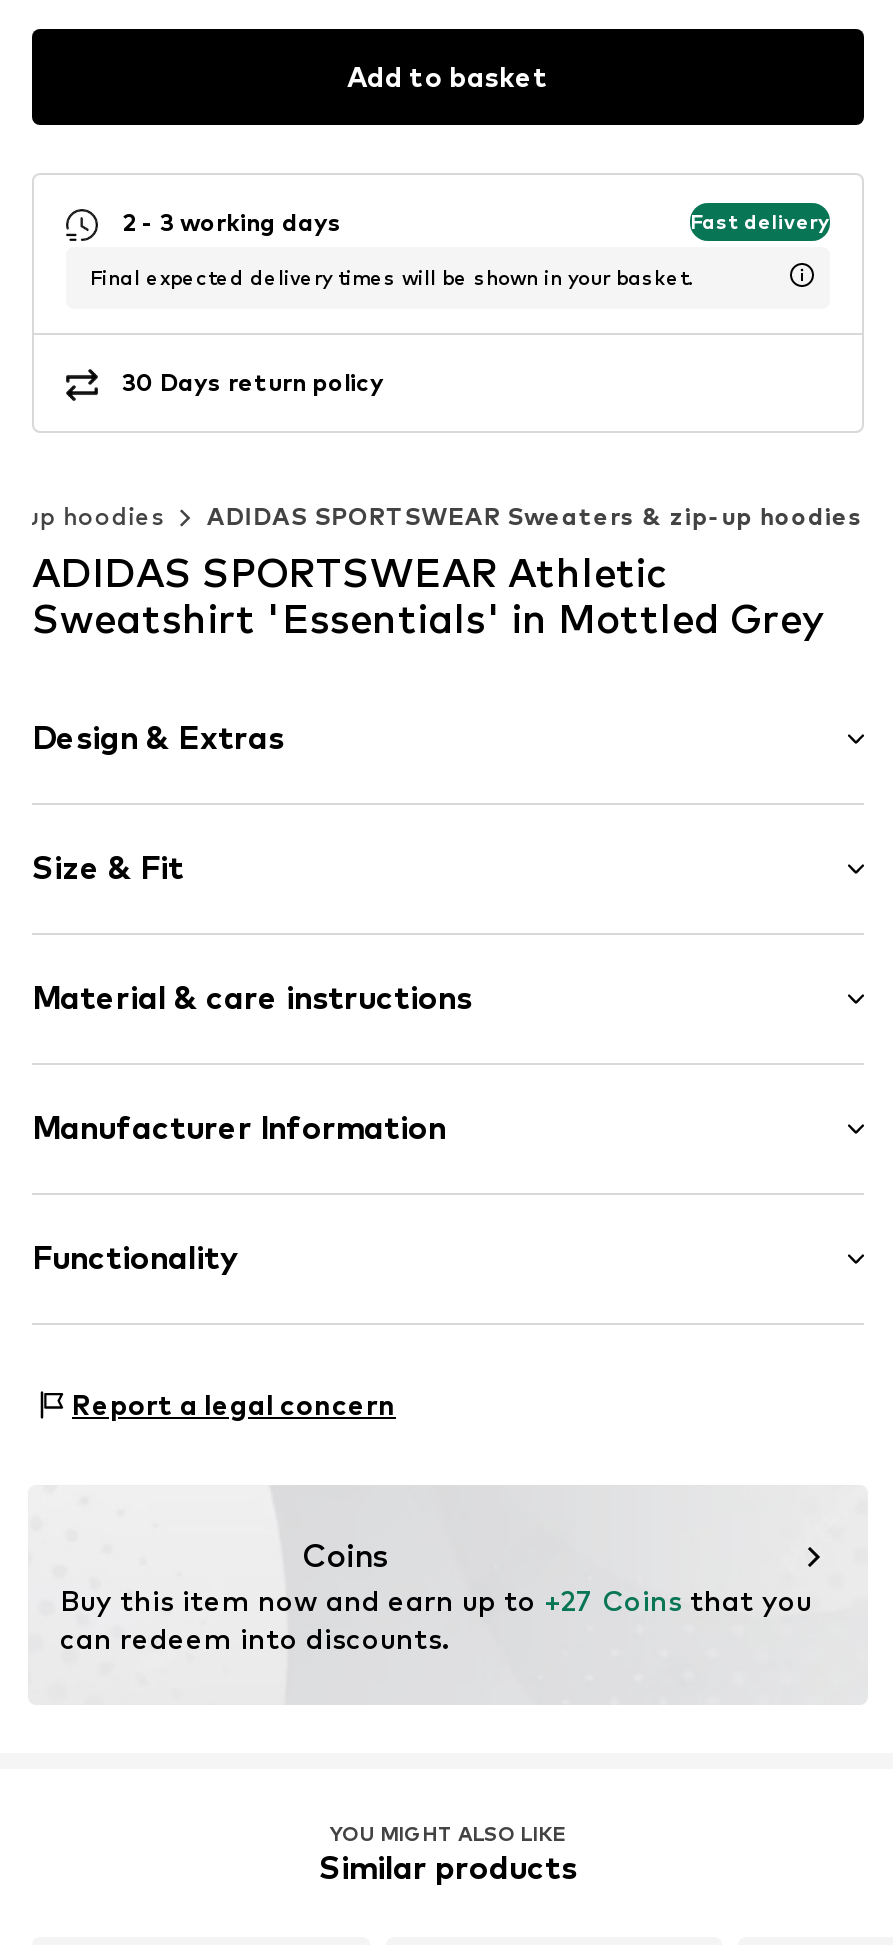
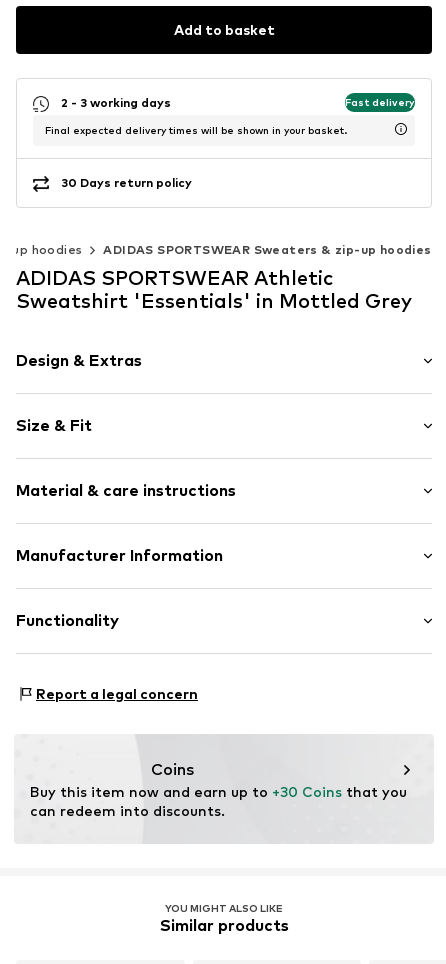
- Buy this item now and earn up to +27 Coins that you
+ Buy this item now and earn up to +30 Coins that you
